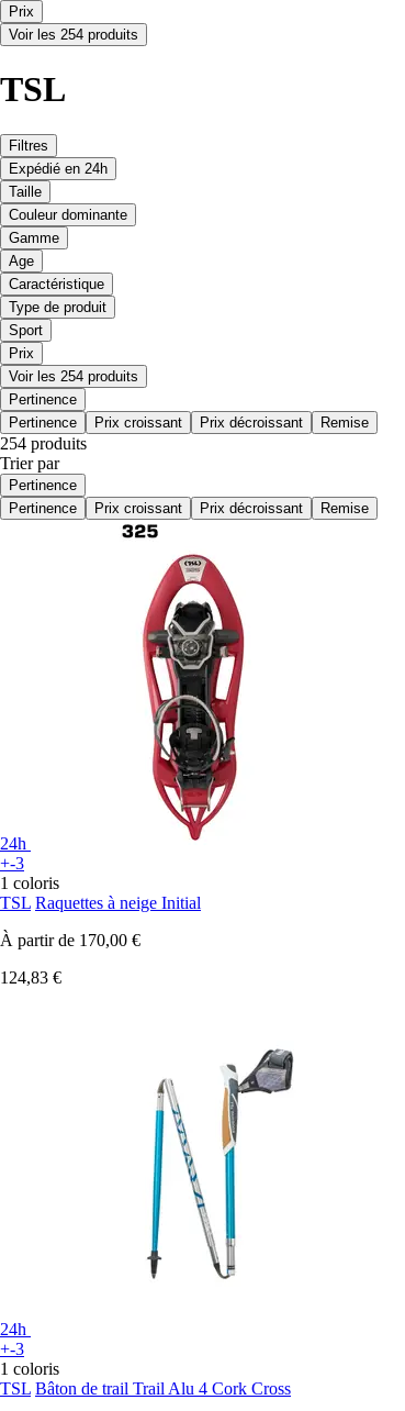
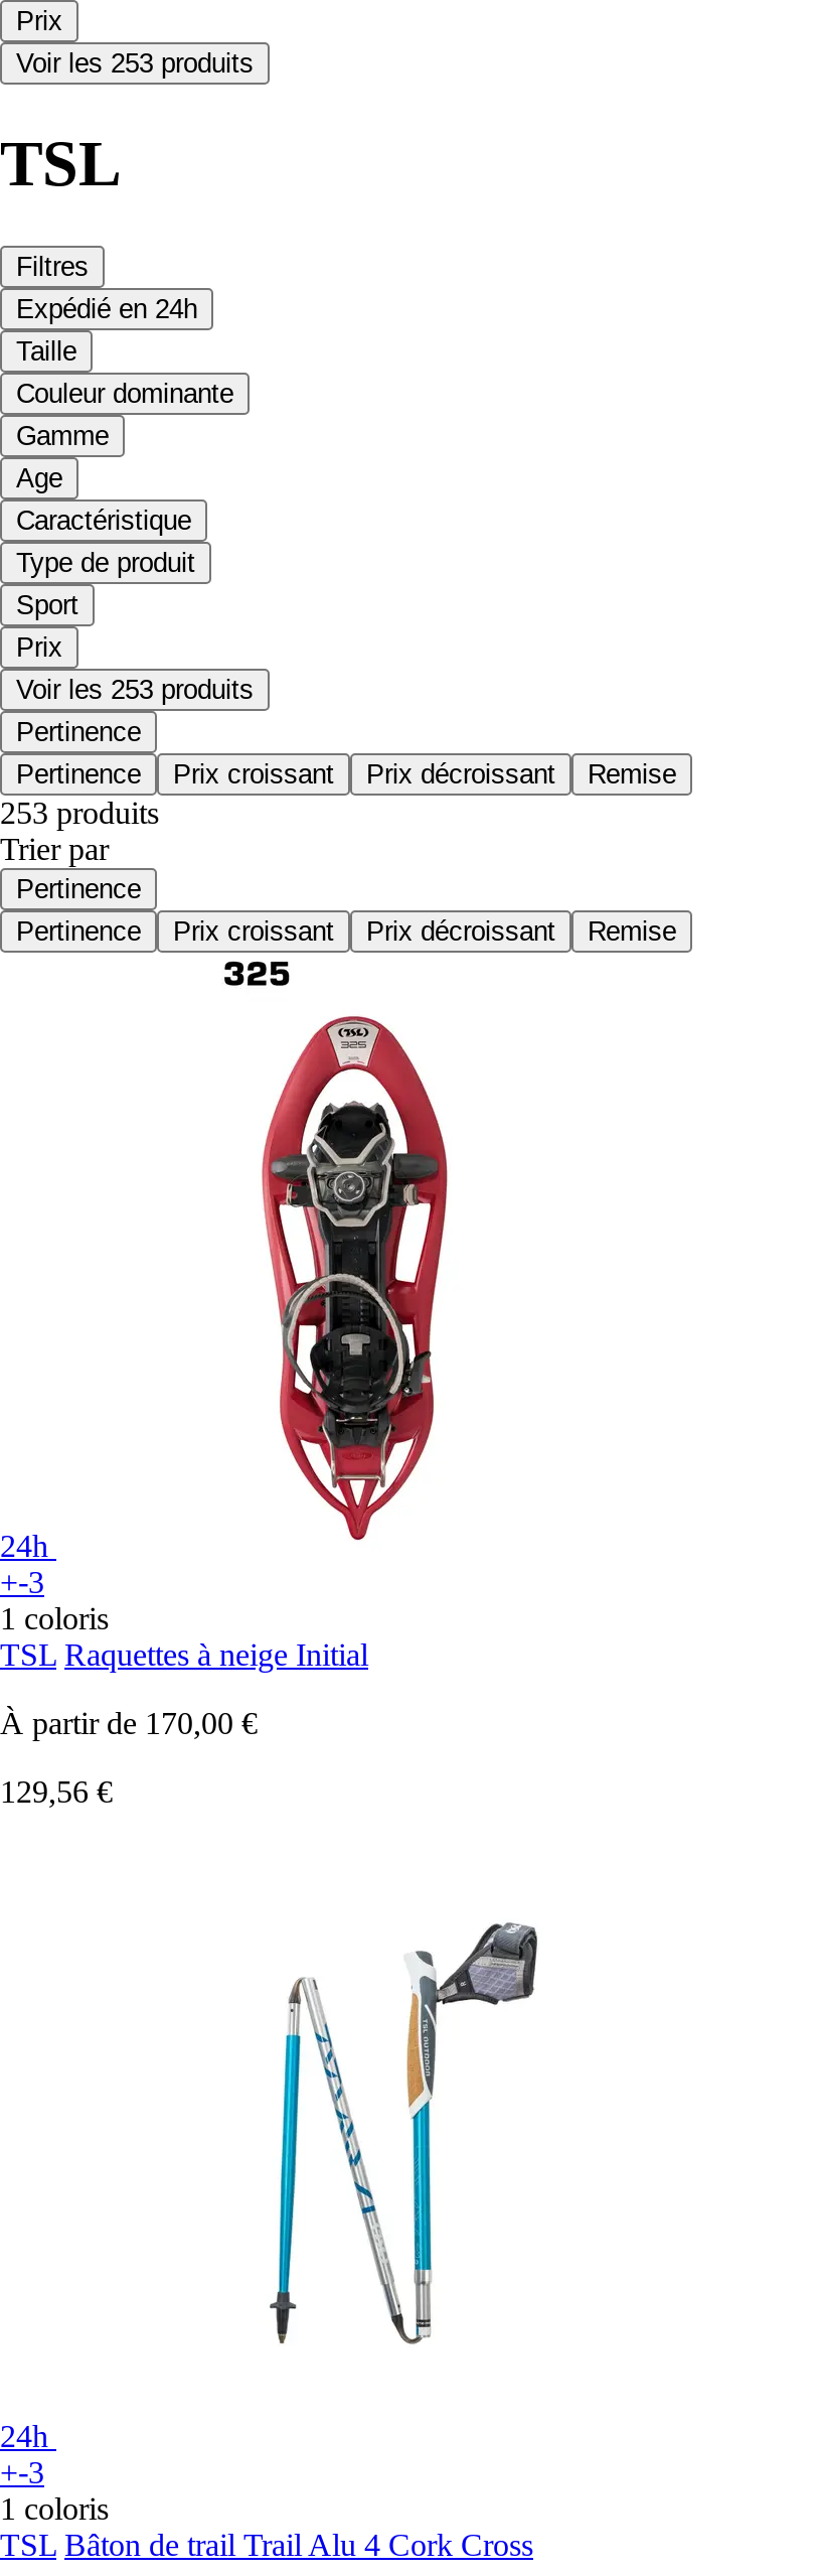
- Voir les 254 produits
+ Voir les 253 produits

- Voir les 254 produits
+ Voir les 253 produits

- 254 produits
+ 253 produits

- 124,83 €
+ 129,56 €
